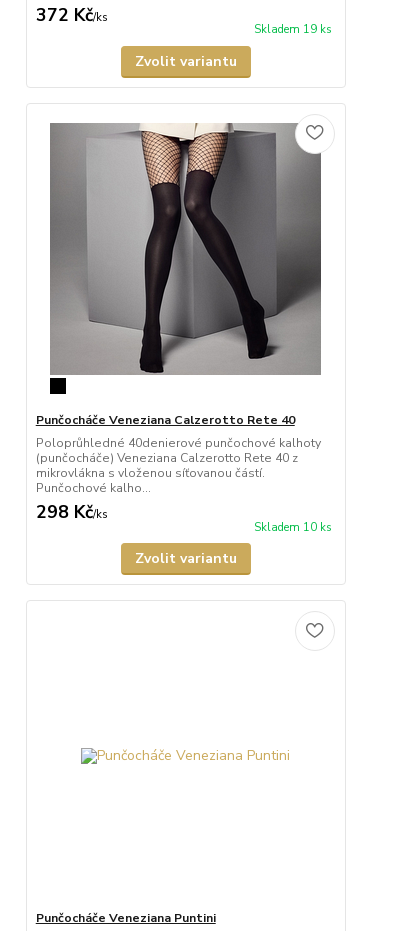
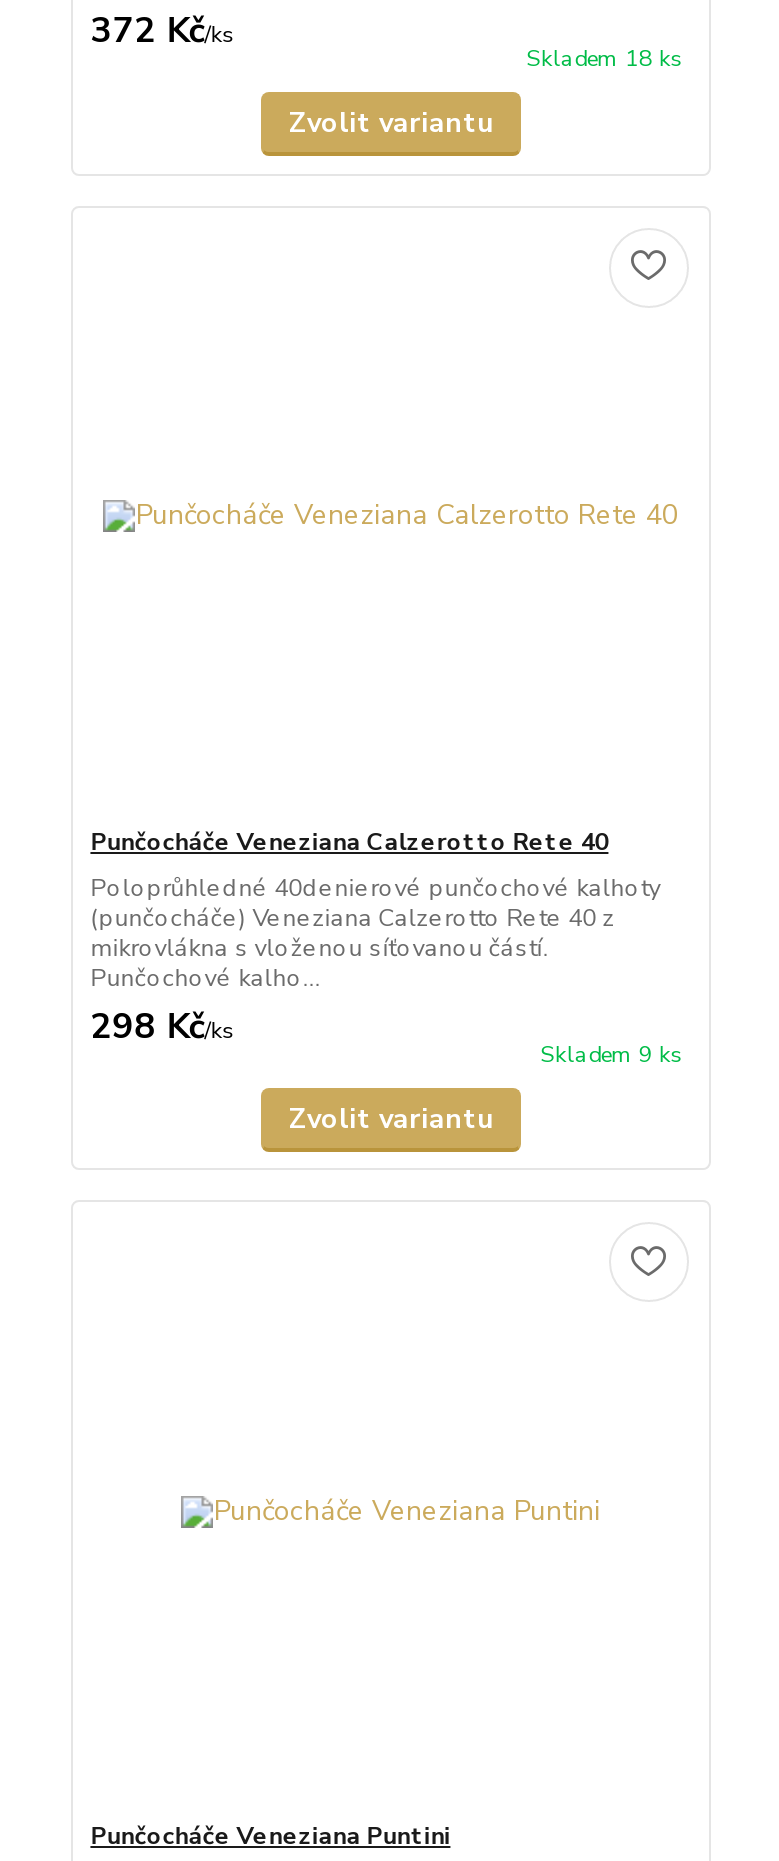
- Skladem 19 ks
+ Skladem 18 ks

- [image]

- Skladem 10 ks
+ Skladem 9 ks
